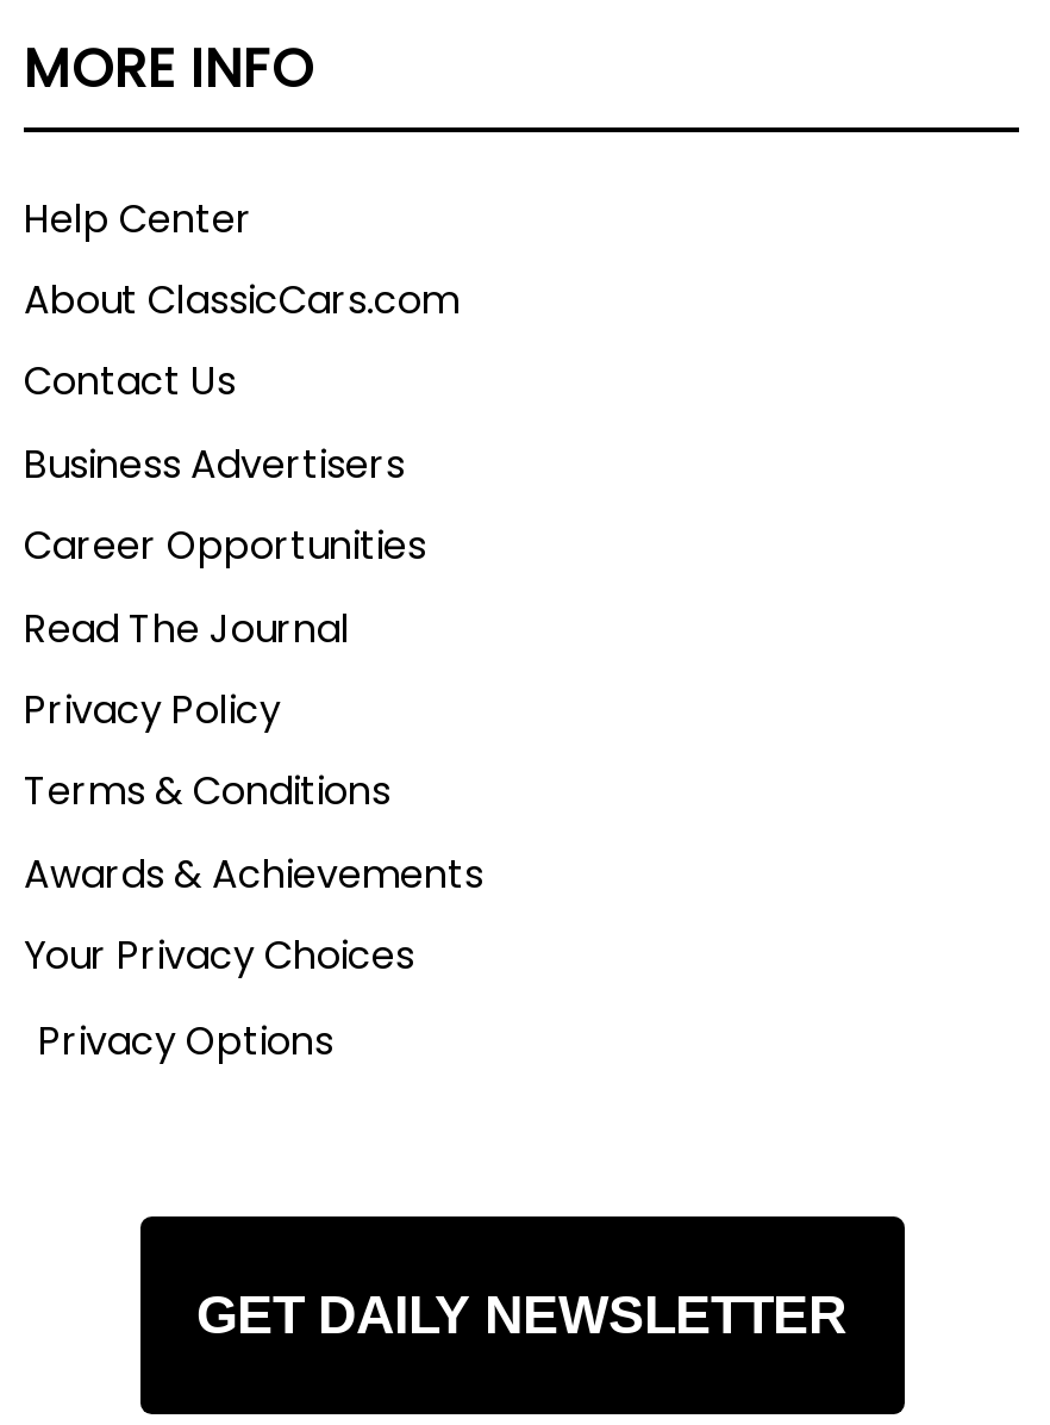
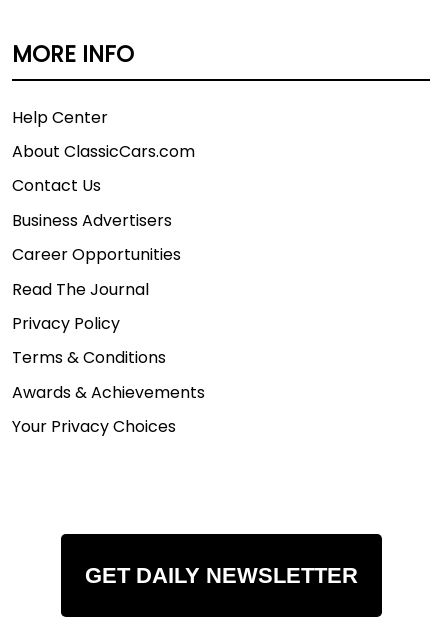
- Privacy Options
